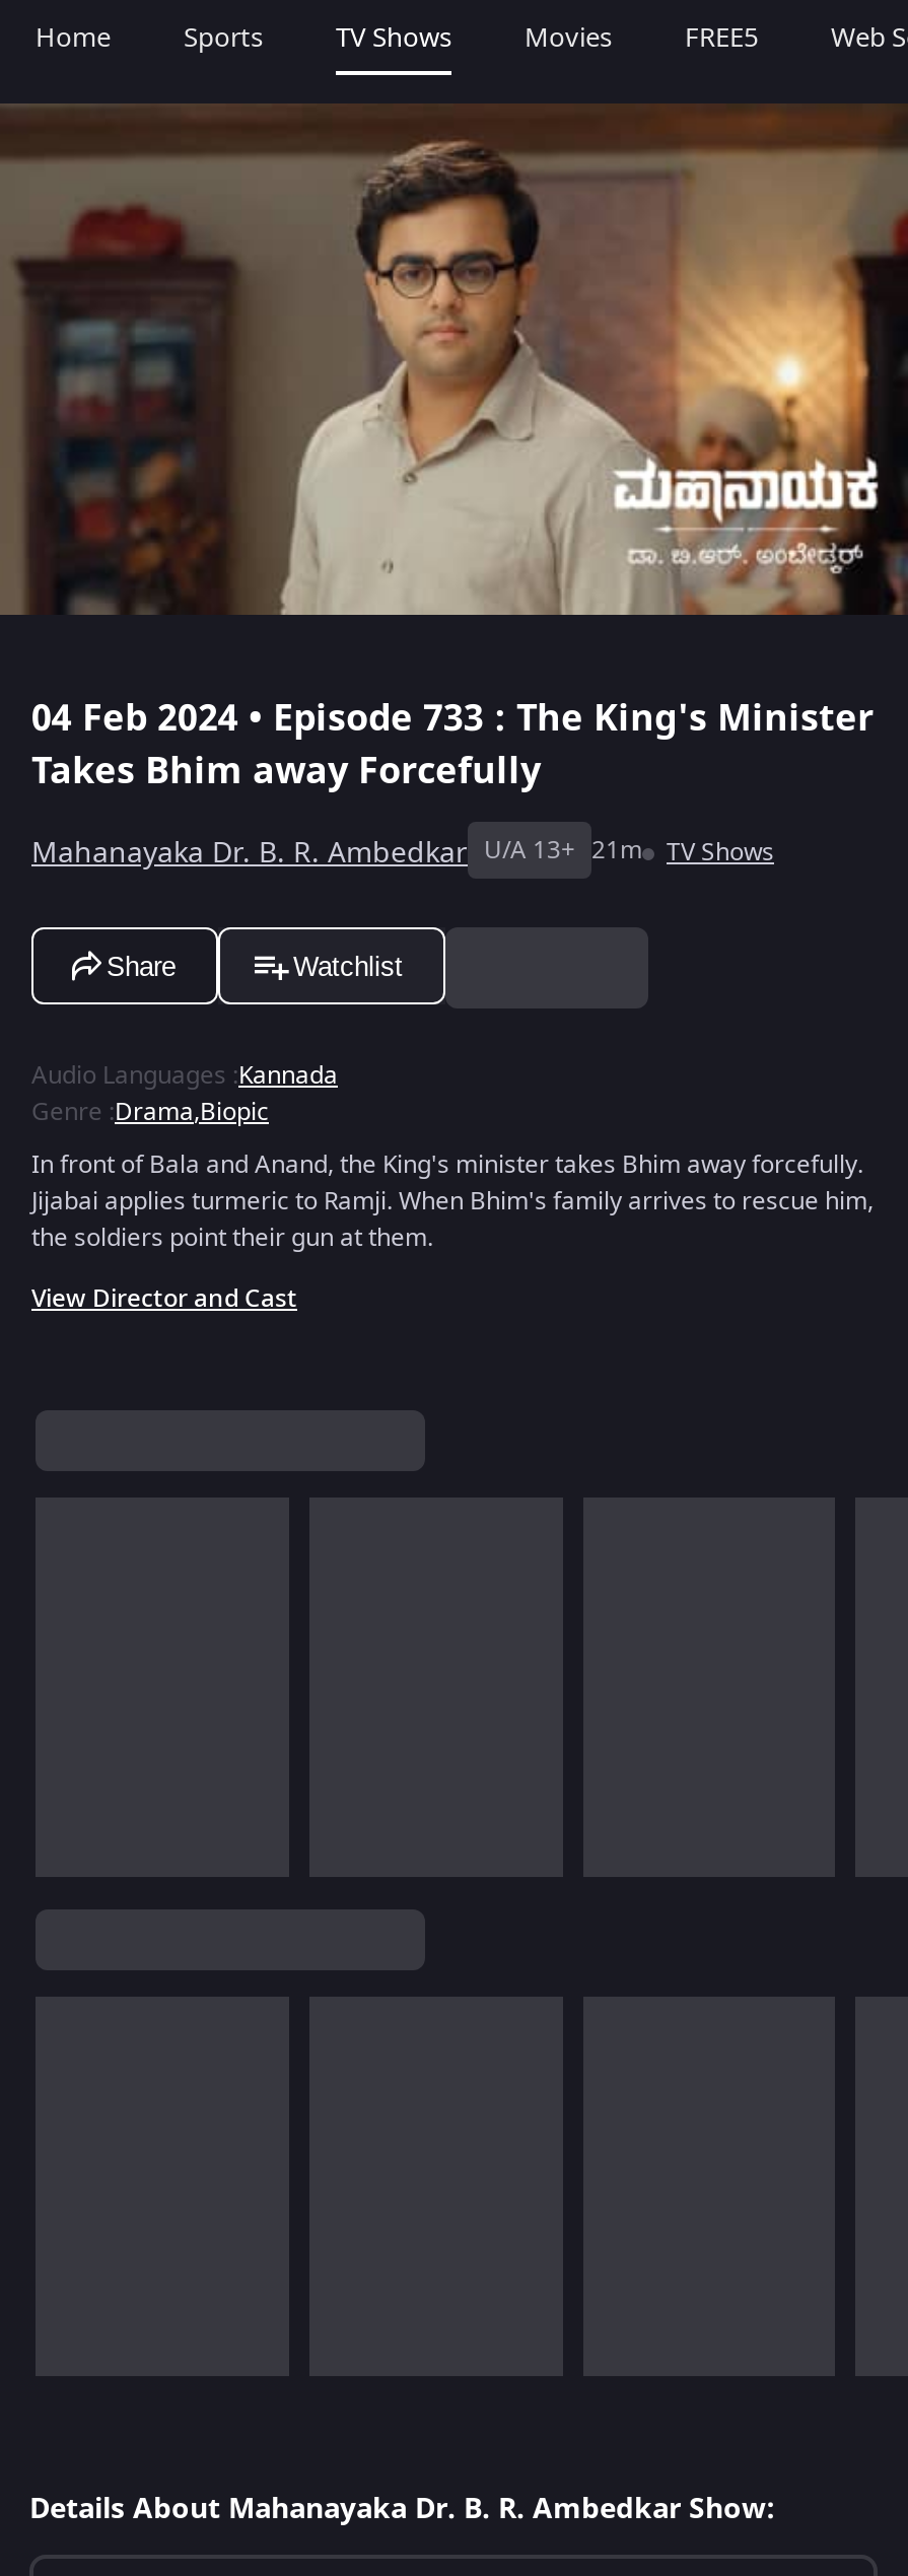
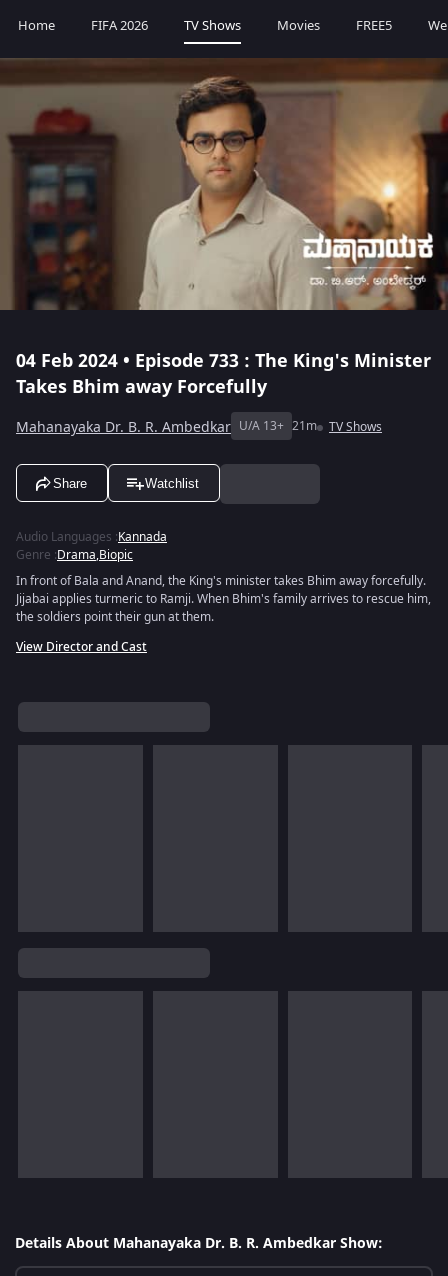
- Sports
+ FIFA 2026
